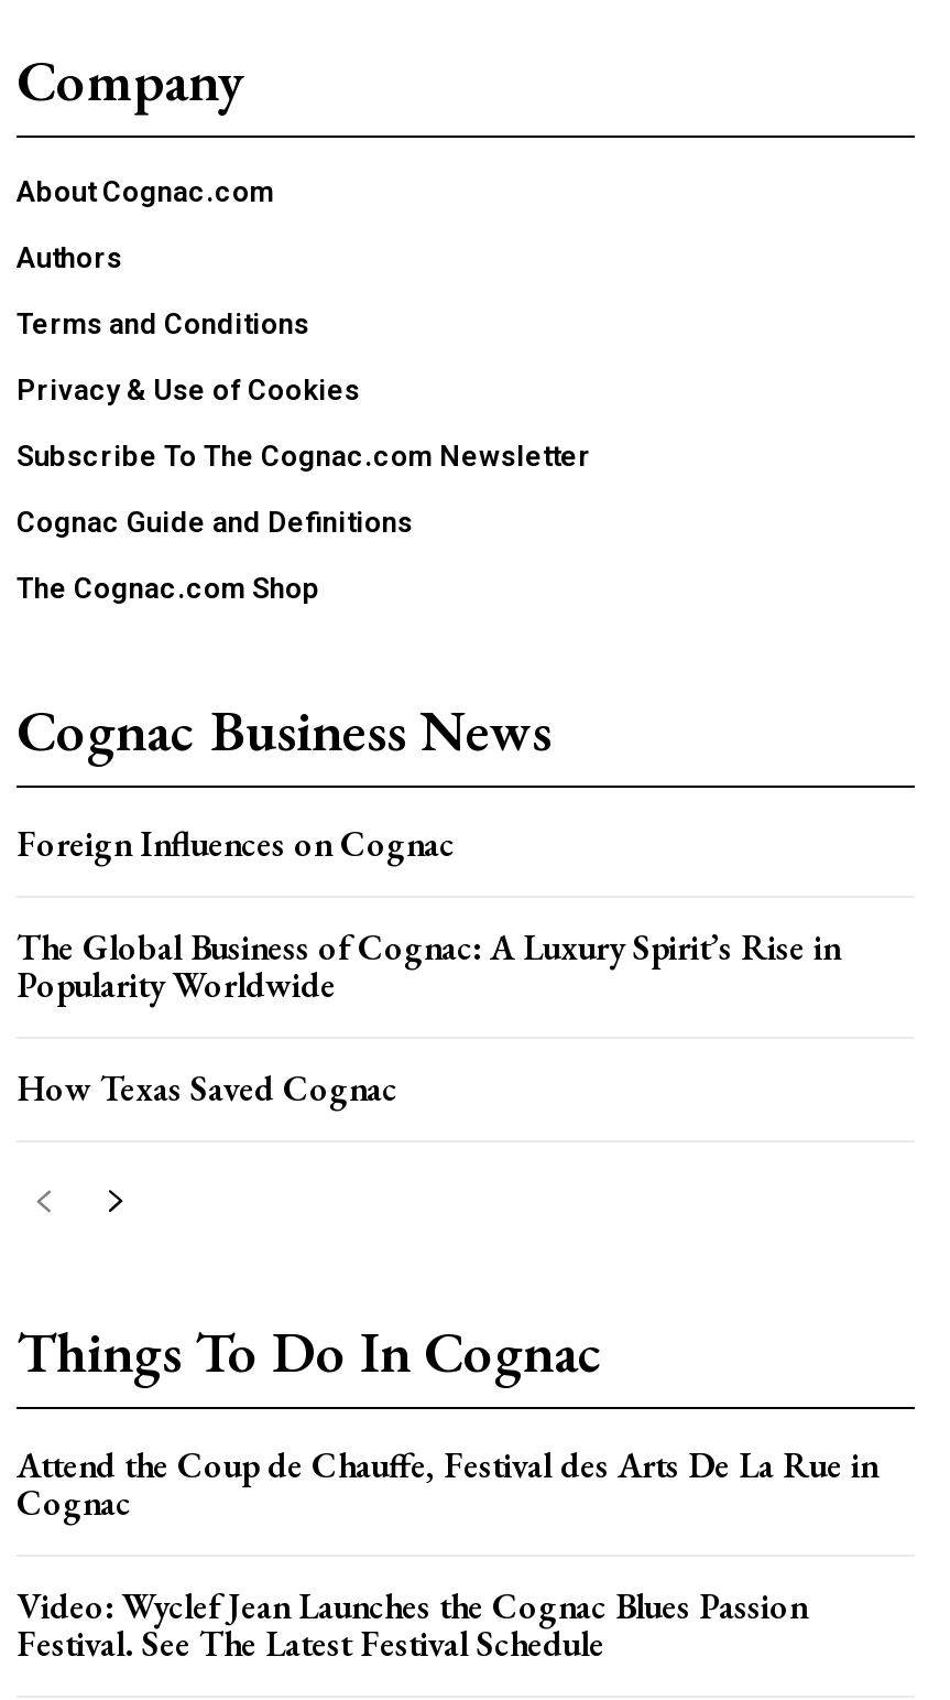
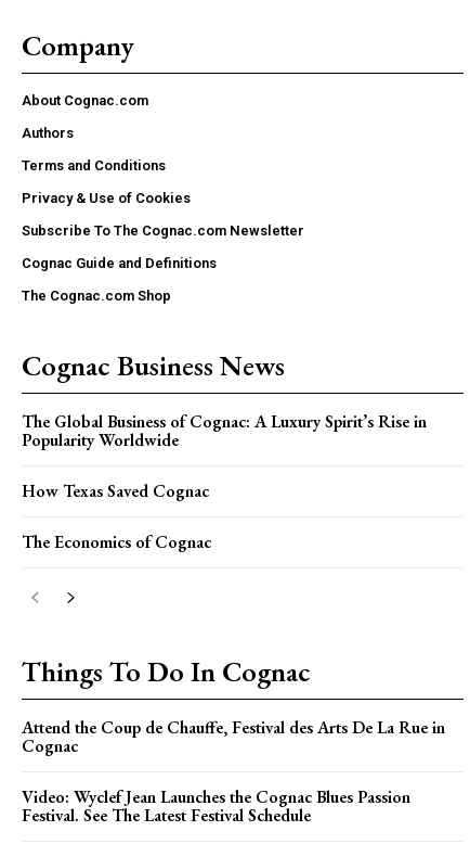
- Foreign Influences on Cognac

moved up: The Global Business of Cognac: A Luxury Spirit’s Rise in | Popularity Worldwide | How Texas Saved Cognac

+ The Economics of Cognac
